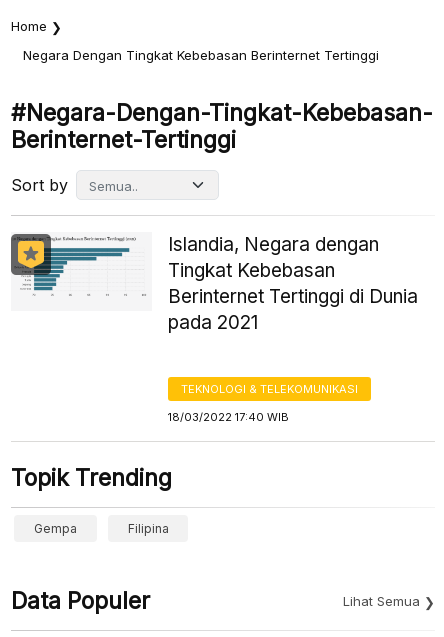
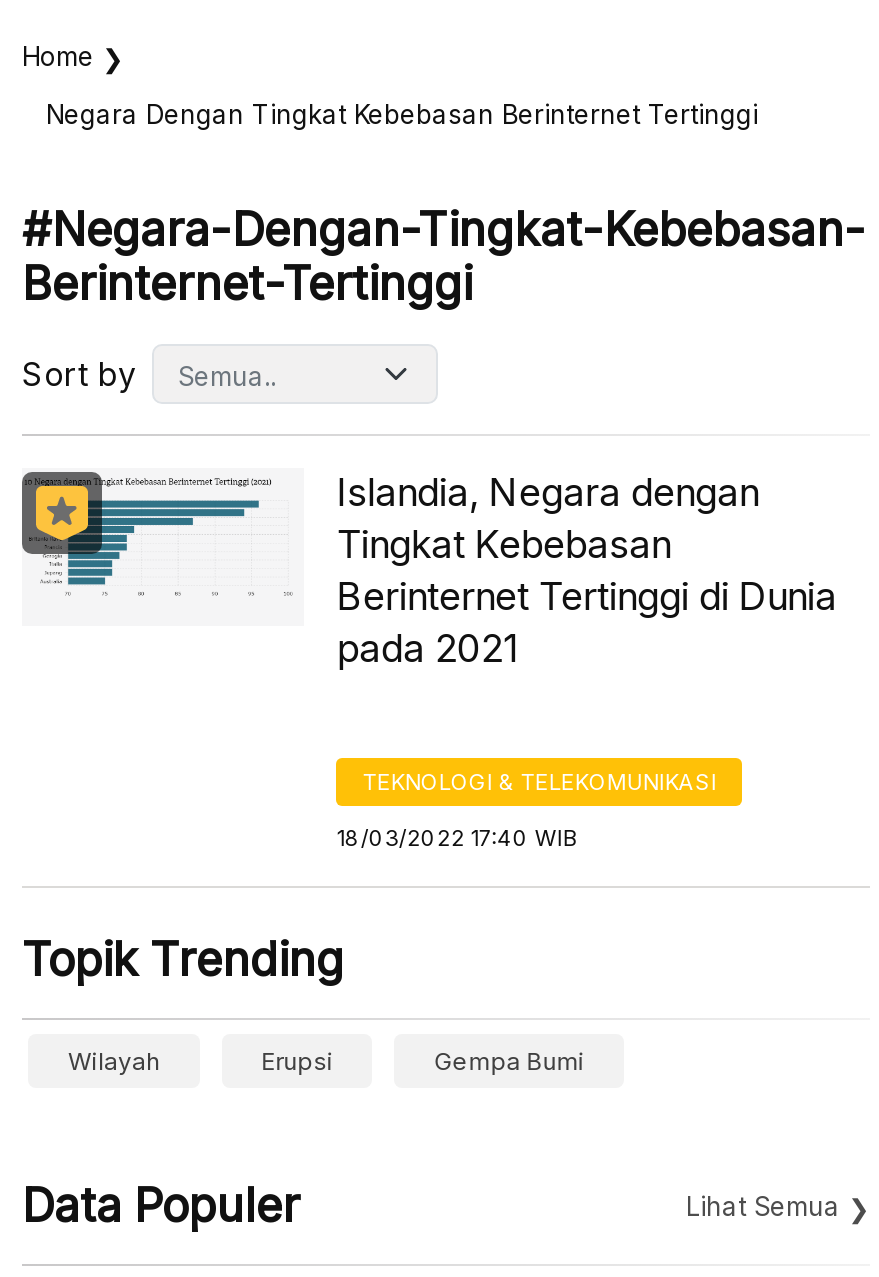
- Gempa
- Filipina
+ Wilayah
+ Erupsi
+ Gempa Bumi
